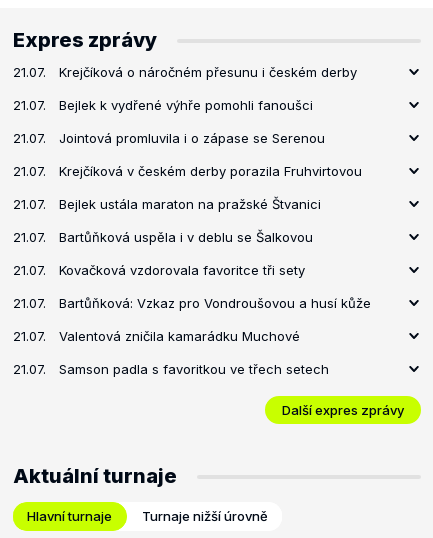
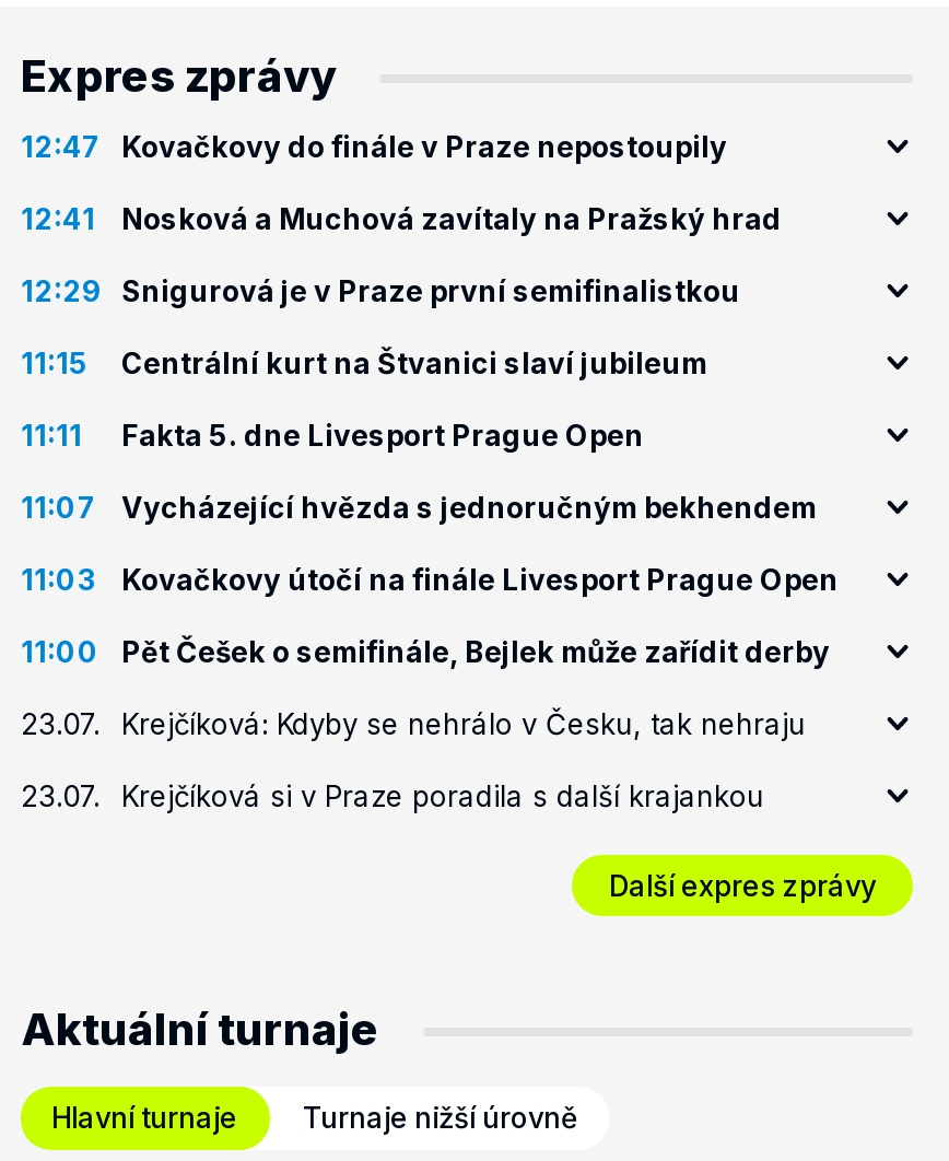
- 21.07.
- Krejčíková o náročném přesunu i českém derby
+ 12:47 Kovačkovy do finále v Praze nepostoupily

- 21.07.
- Bejlek k vydřené výhře pomohli fanoušci
+ 12:41
+ Nosková a Muchová zavítaly na Pražský hrad

- 21.07.
- Jointová promluvila i o zápase se Serenou
+ 12:29 Snigurová je v Praze první semifinalistkou

- 21.07.
- Krejčíková v českém derby porazila Fruhvirtovou
+ 11:15
+ Centrální kurt na Štvanici slaví jubileum

- 21.07.
- Bejlek ustála maraton na pražské Štvanici
+ 11:11
+ Fakta 5. dne Livesport Prague Open

- 21.07.
- Bartůňková uspěla i v deblu se Šalkovou
+ 11:07
+ Vycházející hvězda s jednoručným bekhendem

- 21.07.
- Kovačková vzdorovala favoritce tři sety
+ 11:03
+ Kovačkovy útočí na finále Livesport Prague Open

- 21.07.
- Bartůňková: Vzkaz pro Vondroušovou a husí kůže
+ 11:00
+ Pět Češek o semifinále, Bejlek může zařídit derby

- 21.07.
- Valentová zničila kamarádku Muchové
+ 23.07.
+ Krejčíková: Kdyby se nehrálo v Česku, tak nehraju

- 21.07.
- Samson padla s favoritkou ve třech setech
+ 23.07.
+ Krejčíková si v Praze poradila s další krajankou
